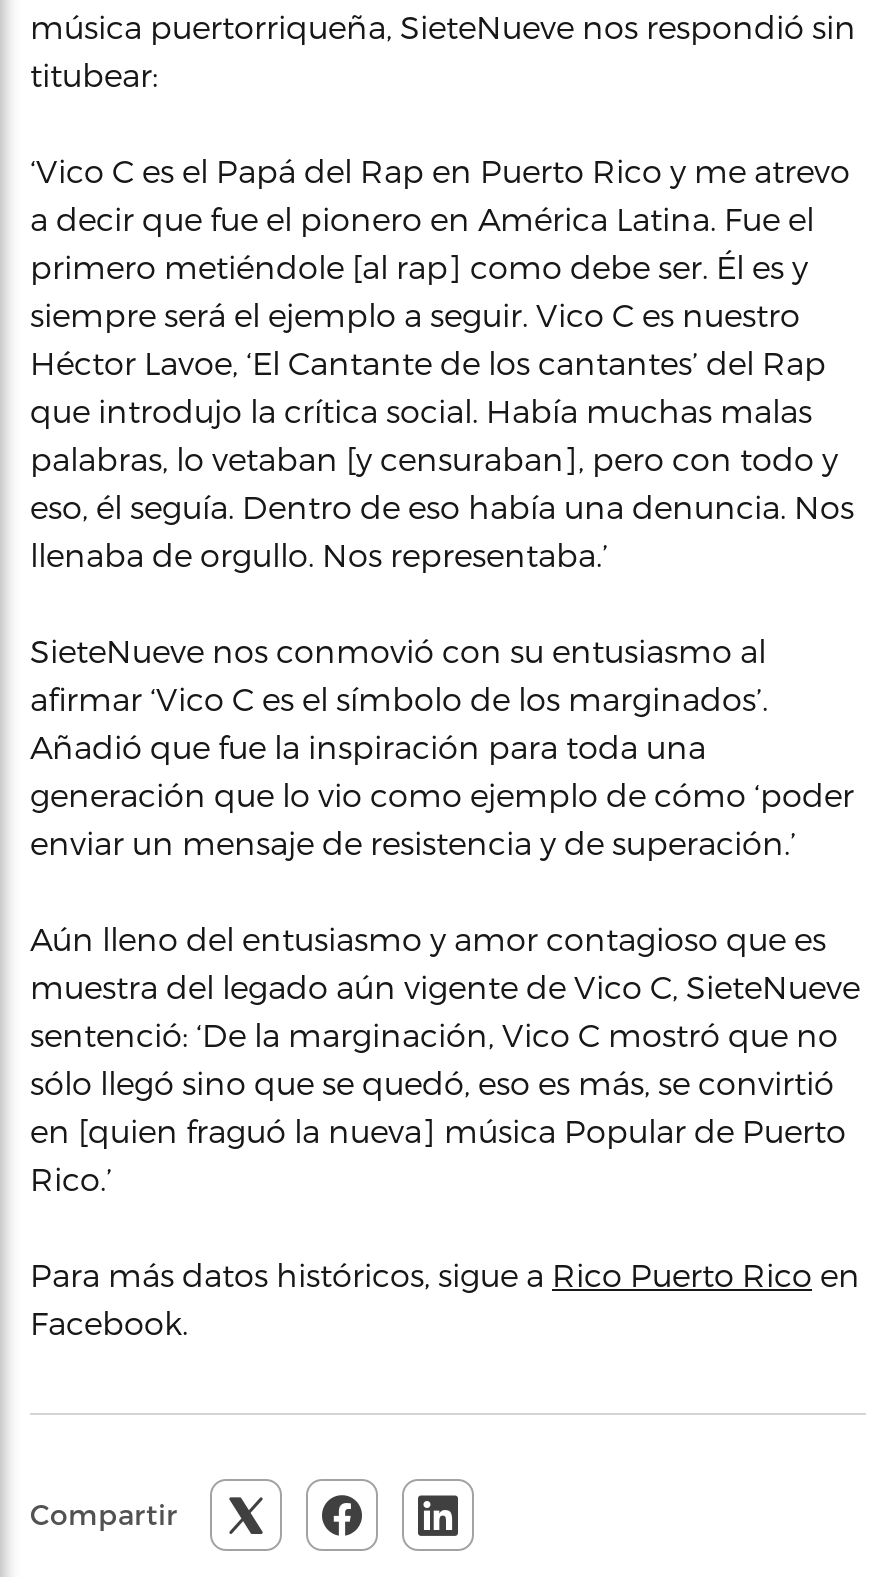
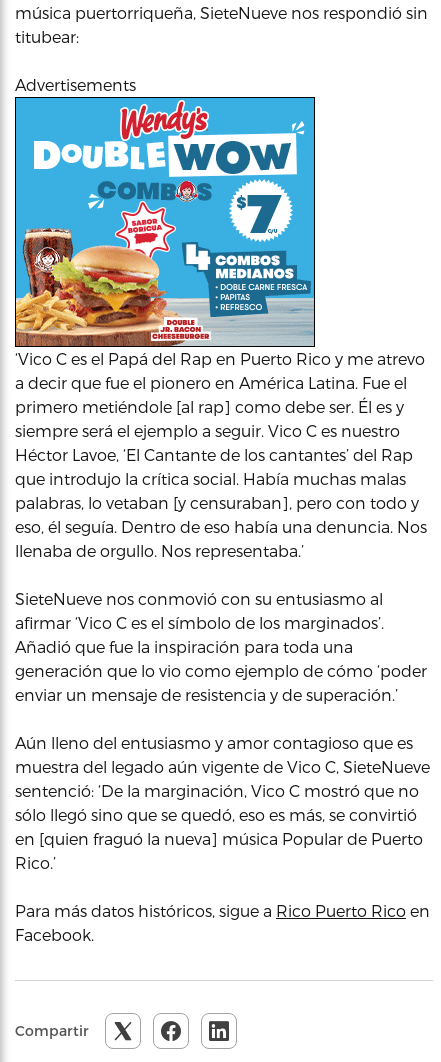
+ [image]

+ Advertisements
